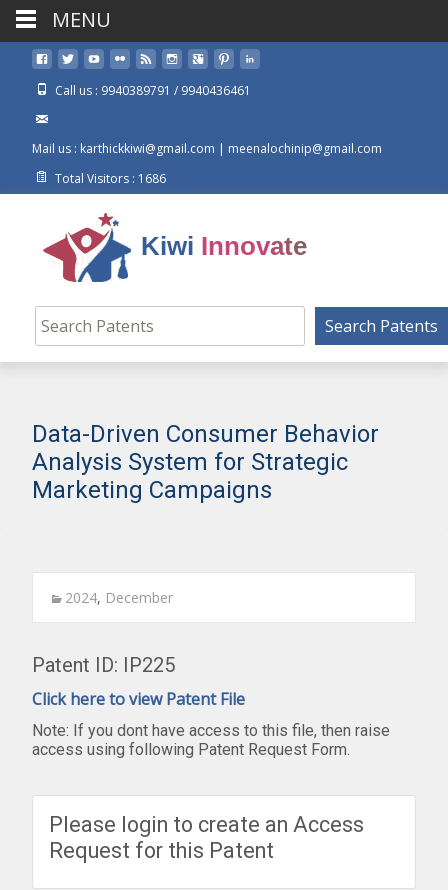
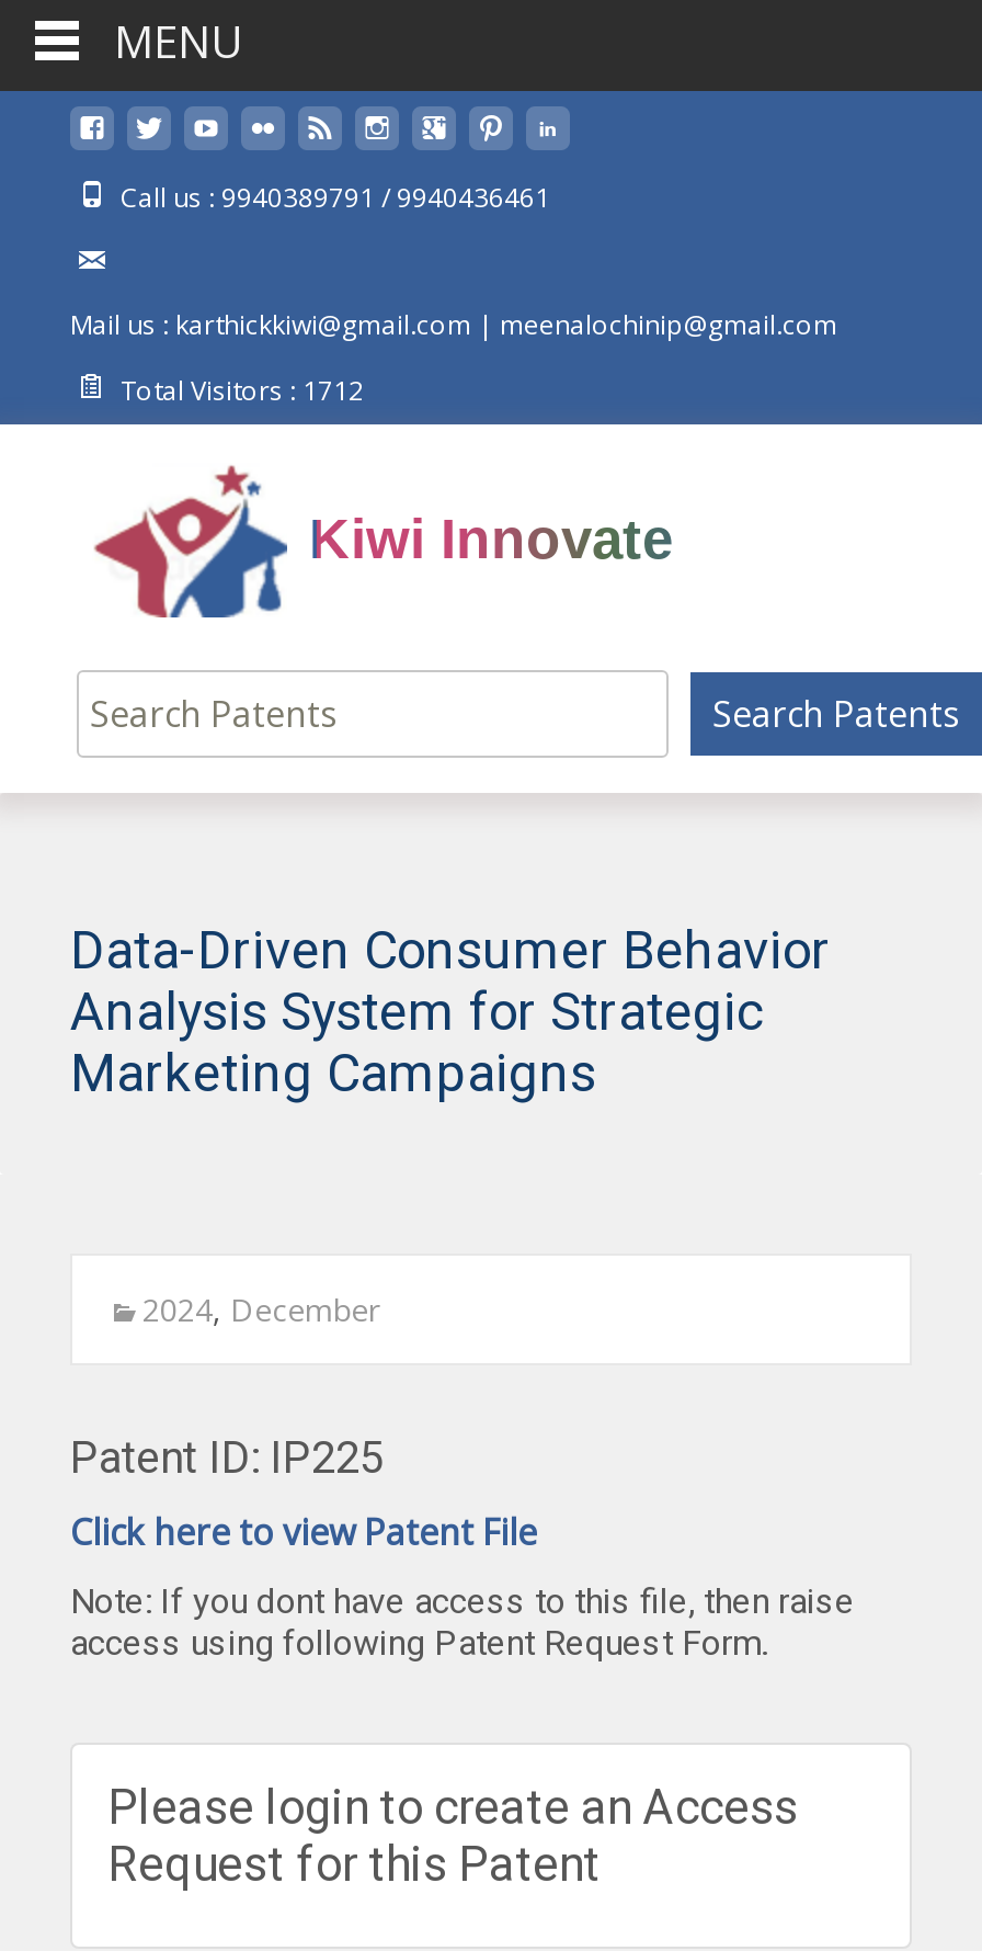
- Total Visitors : 1686
+ Total Visitors : 1712
